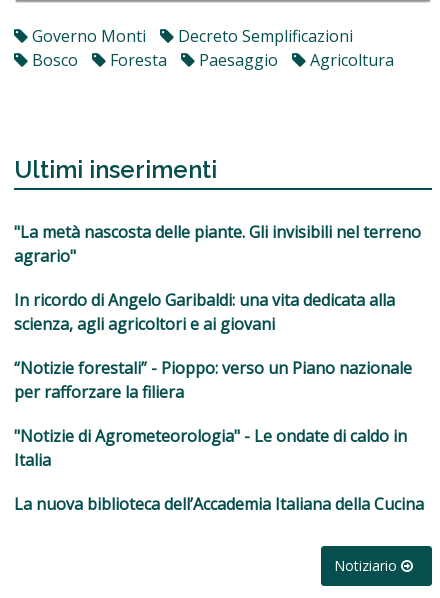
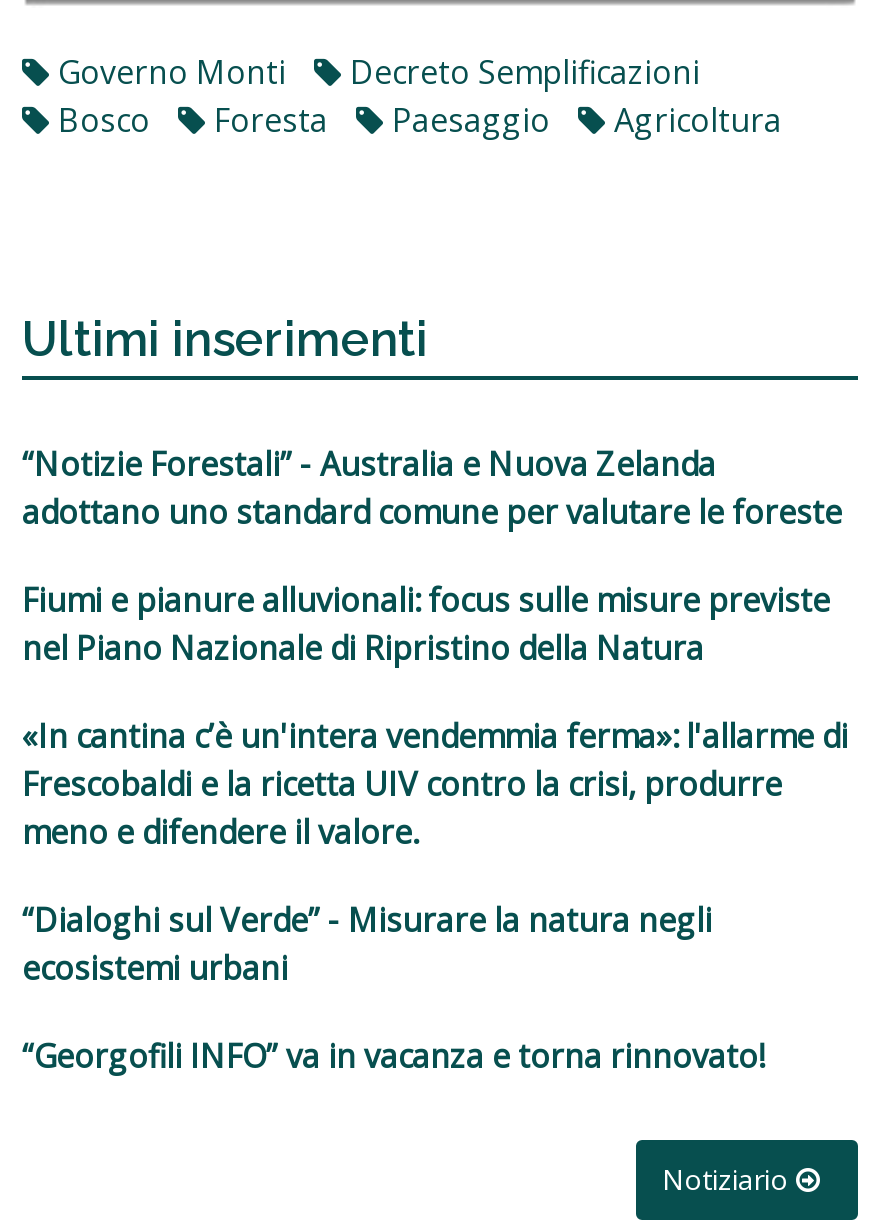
- "La metà nascosta delle piante. Gli invisibili nel terreno
- agrario"
+ “Notizie Forestali” - Australia e Nuova Zelanda
+ adottano uno standard comune per valutare le foreste

- In ricordo di Angelo Garibaldi: una vita dedicata alla
- scienza, agli agricoltori e ai giovani
+ Fiumi e pianure alluvionali: focus sulle misure previste
+ nel Piano Nazionale di Ripristino della Natura

- “Notizie forestali” - Pioppo: verso un Piano nazionale
- per rafforzare la filiera
+ «In cantina c’è un'intera vendemmia ferma»: l'allarme di
+ Frescobaldi e la ricetta UIV contro la crisi, produrre
+ meno e difendere il valore.

- "Notizie di Agrometeorologia" - Le ondate di caldo in
- Italia
+ “Dialoghi sul Verde” - Misurare la natura negli
+ ecosistemi urbani

- La nuova biblioteca dell’Accademia Italiana della Cucina
+ “Georgofili INFO” va in vacanza e torna rinnovato!
